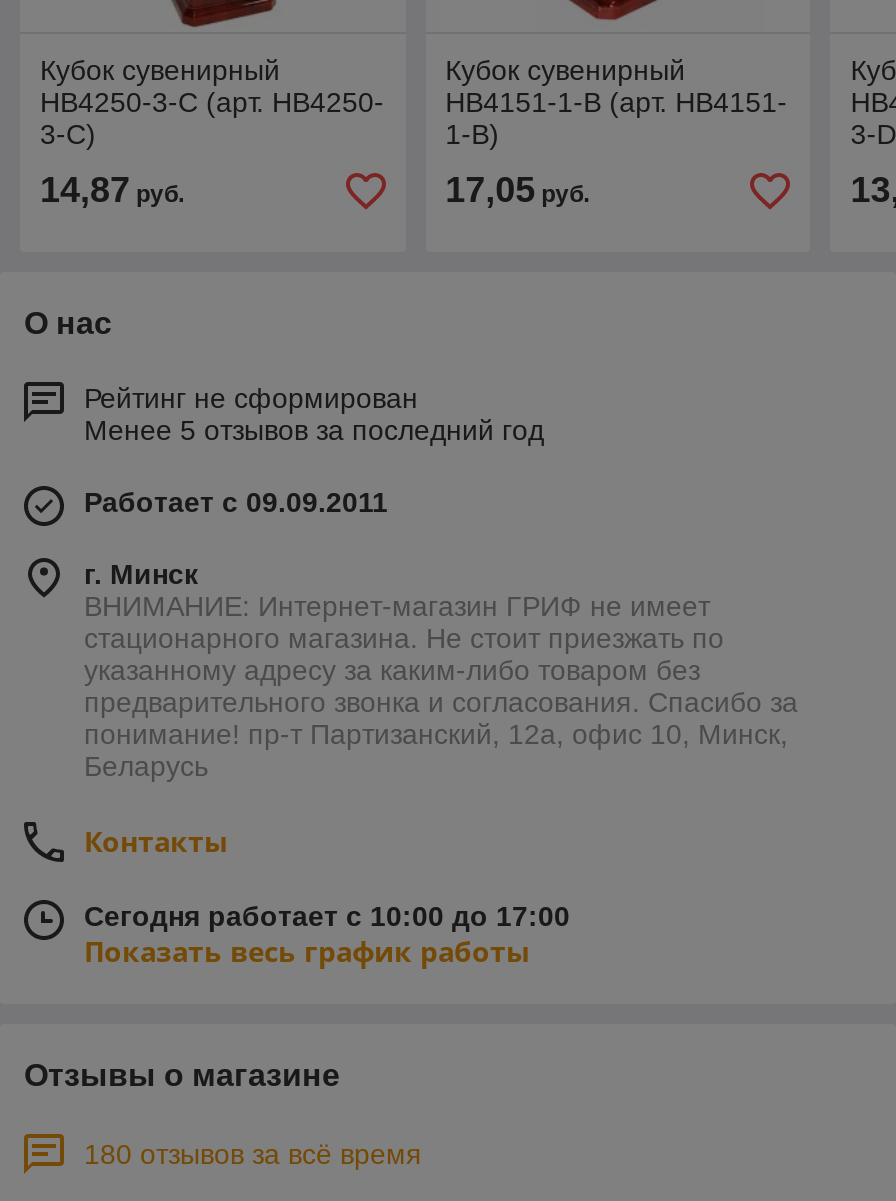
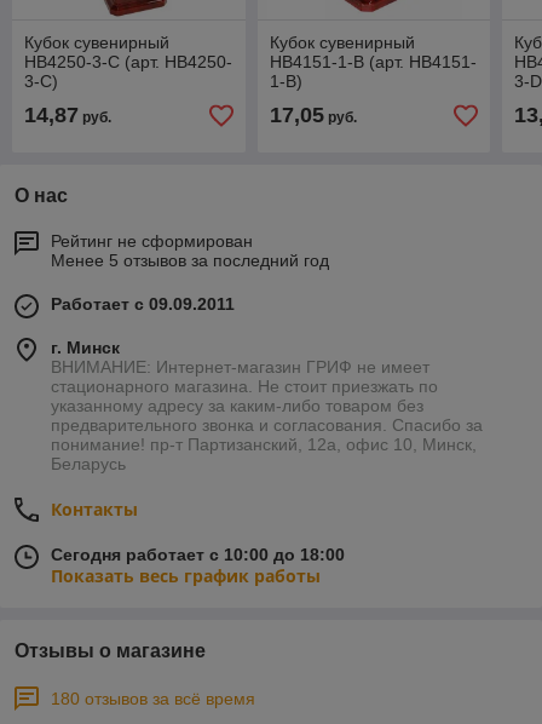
- Сегодня работает с 10:00 до 17:00
+ Сегодня работает с 10:00 до 18:00
